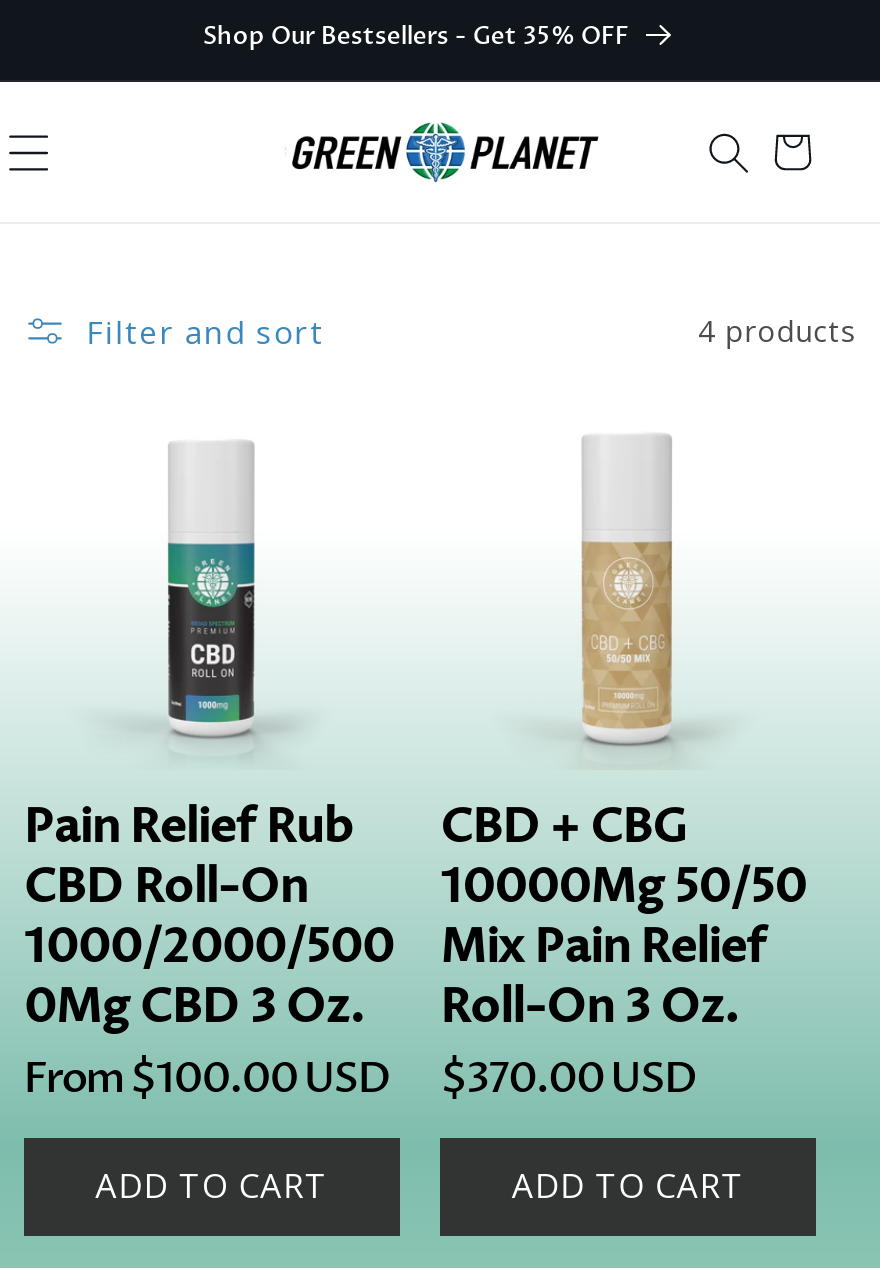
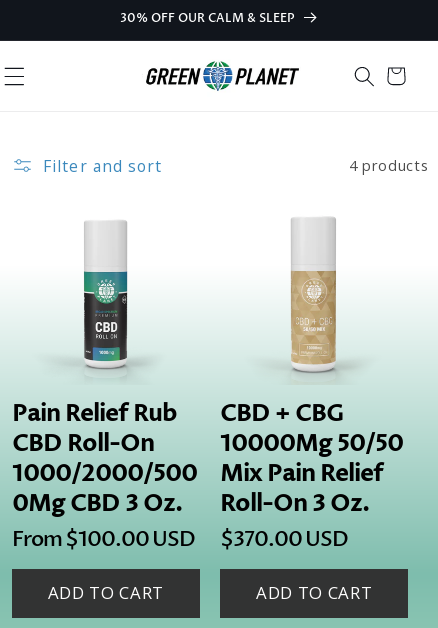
- Shop Our Bestsellers - Get 35% OFF
+ 30% OFF OUR CALM & SLEEP
